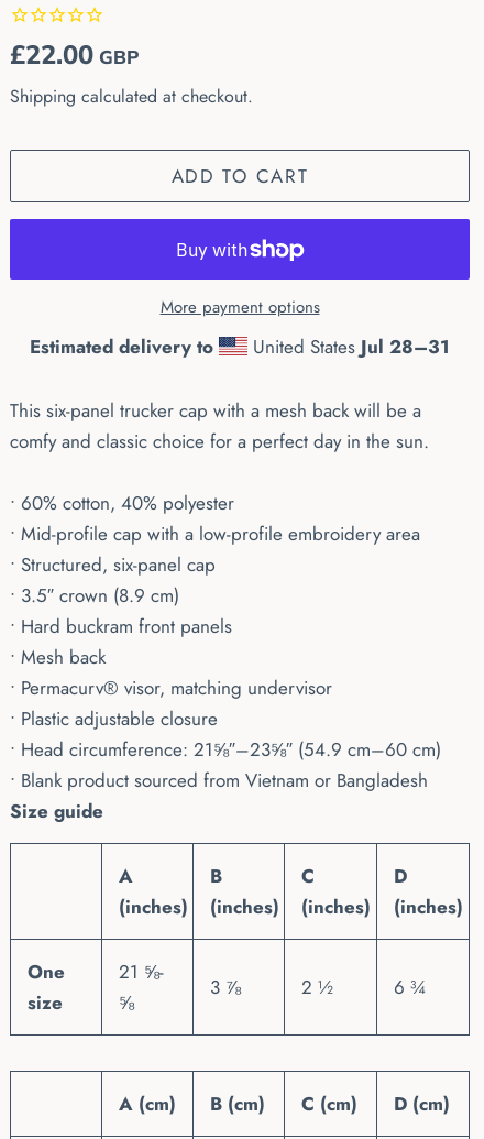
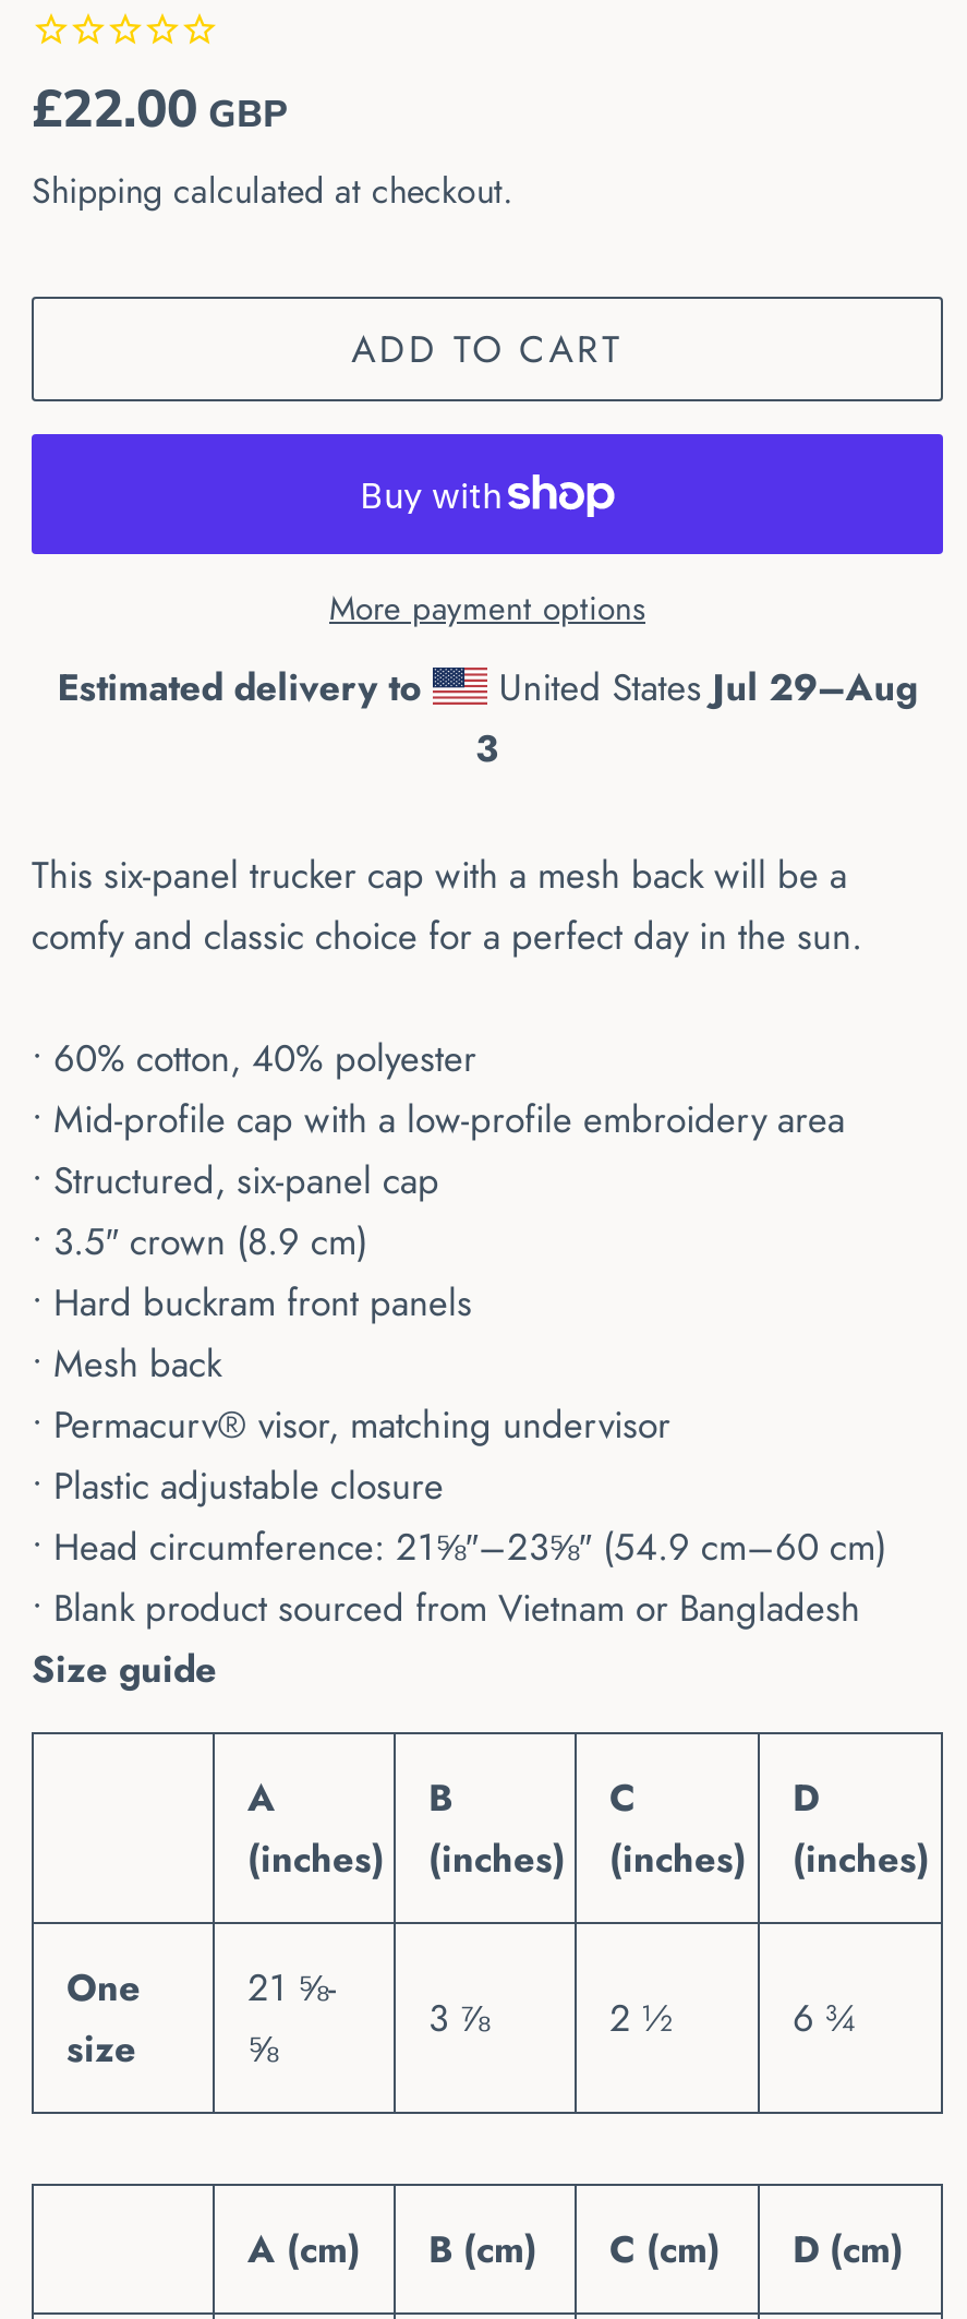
- United States Jul 28–31
+ United States Jul 29–Aug
+ 3
